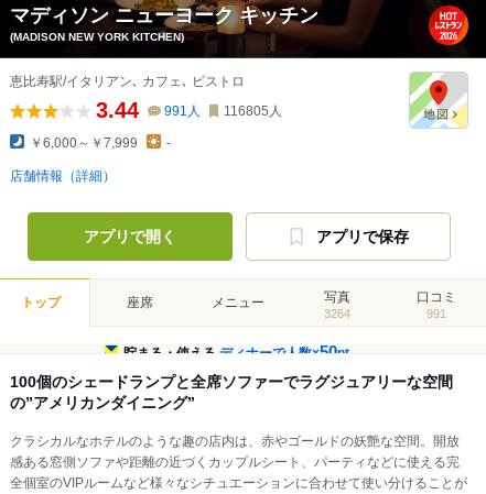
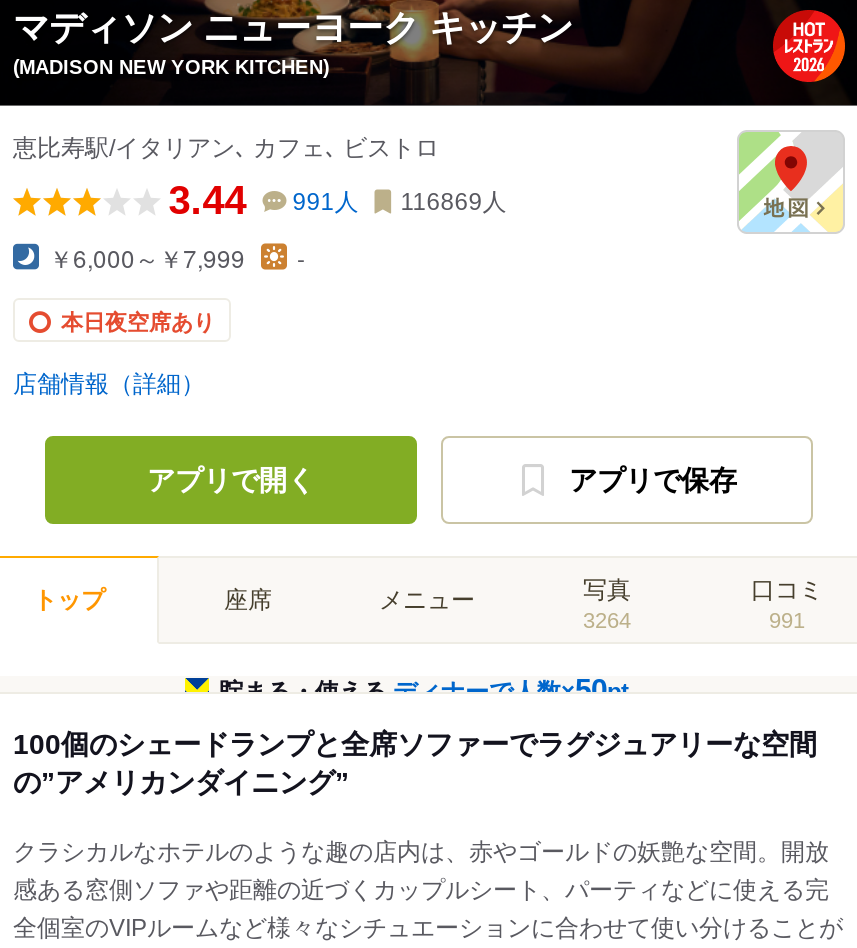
- 3.44 991人 116805人
+ 3.44 991人 116869人

+ 本日夜空席あり
